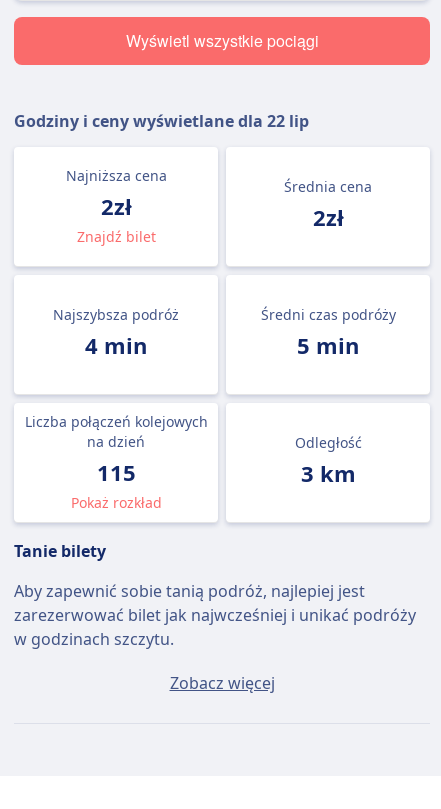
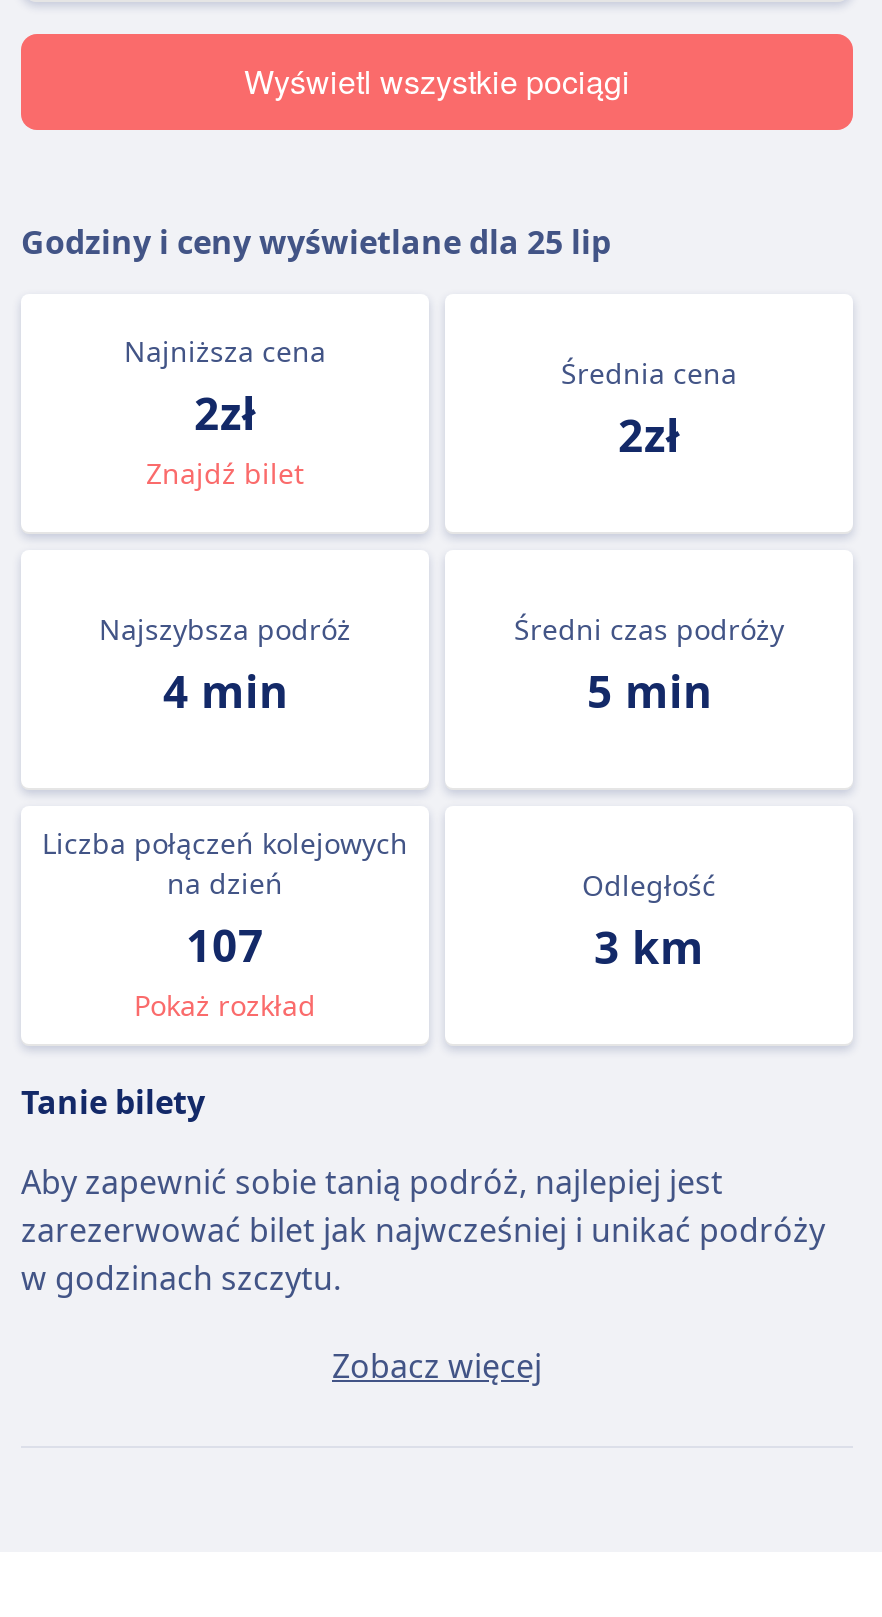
- Godziny i ceny wyświetlane dla 22 lip
+ Godziny i ceny wyświetlane dla 25 lip

- 115
+ 107
